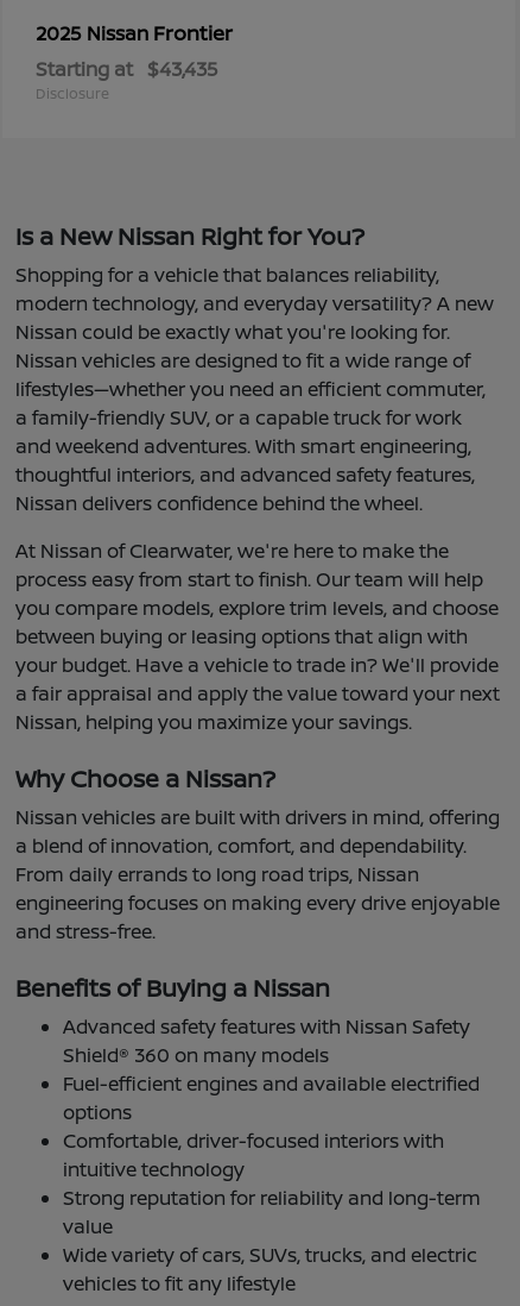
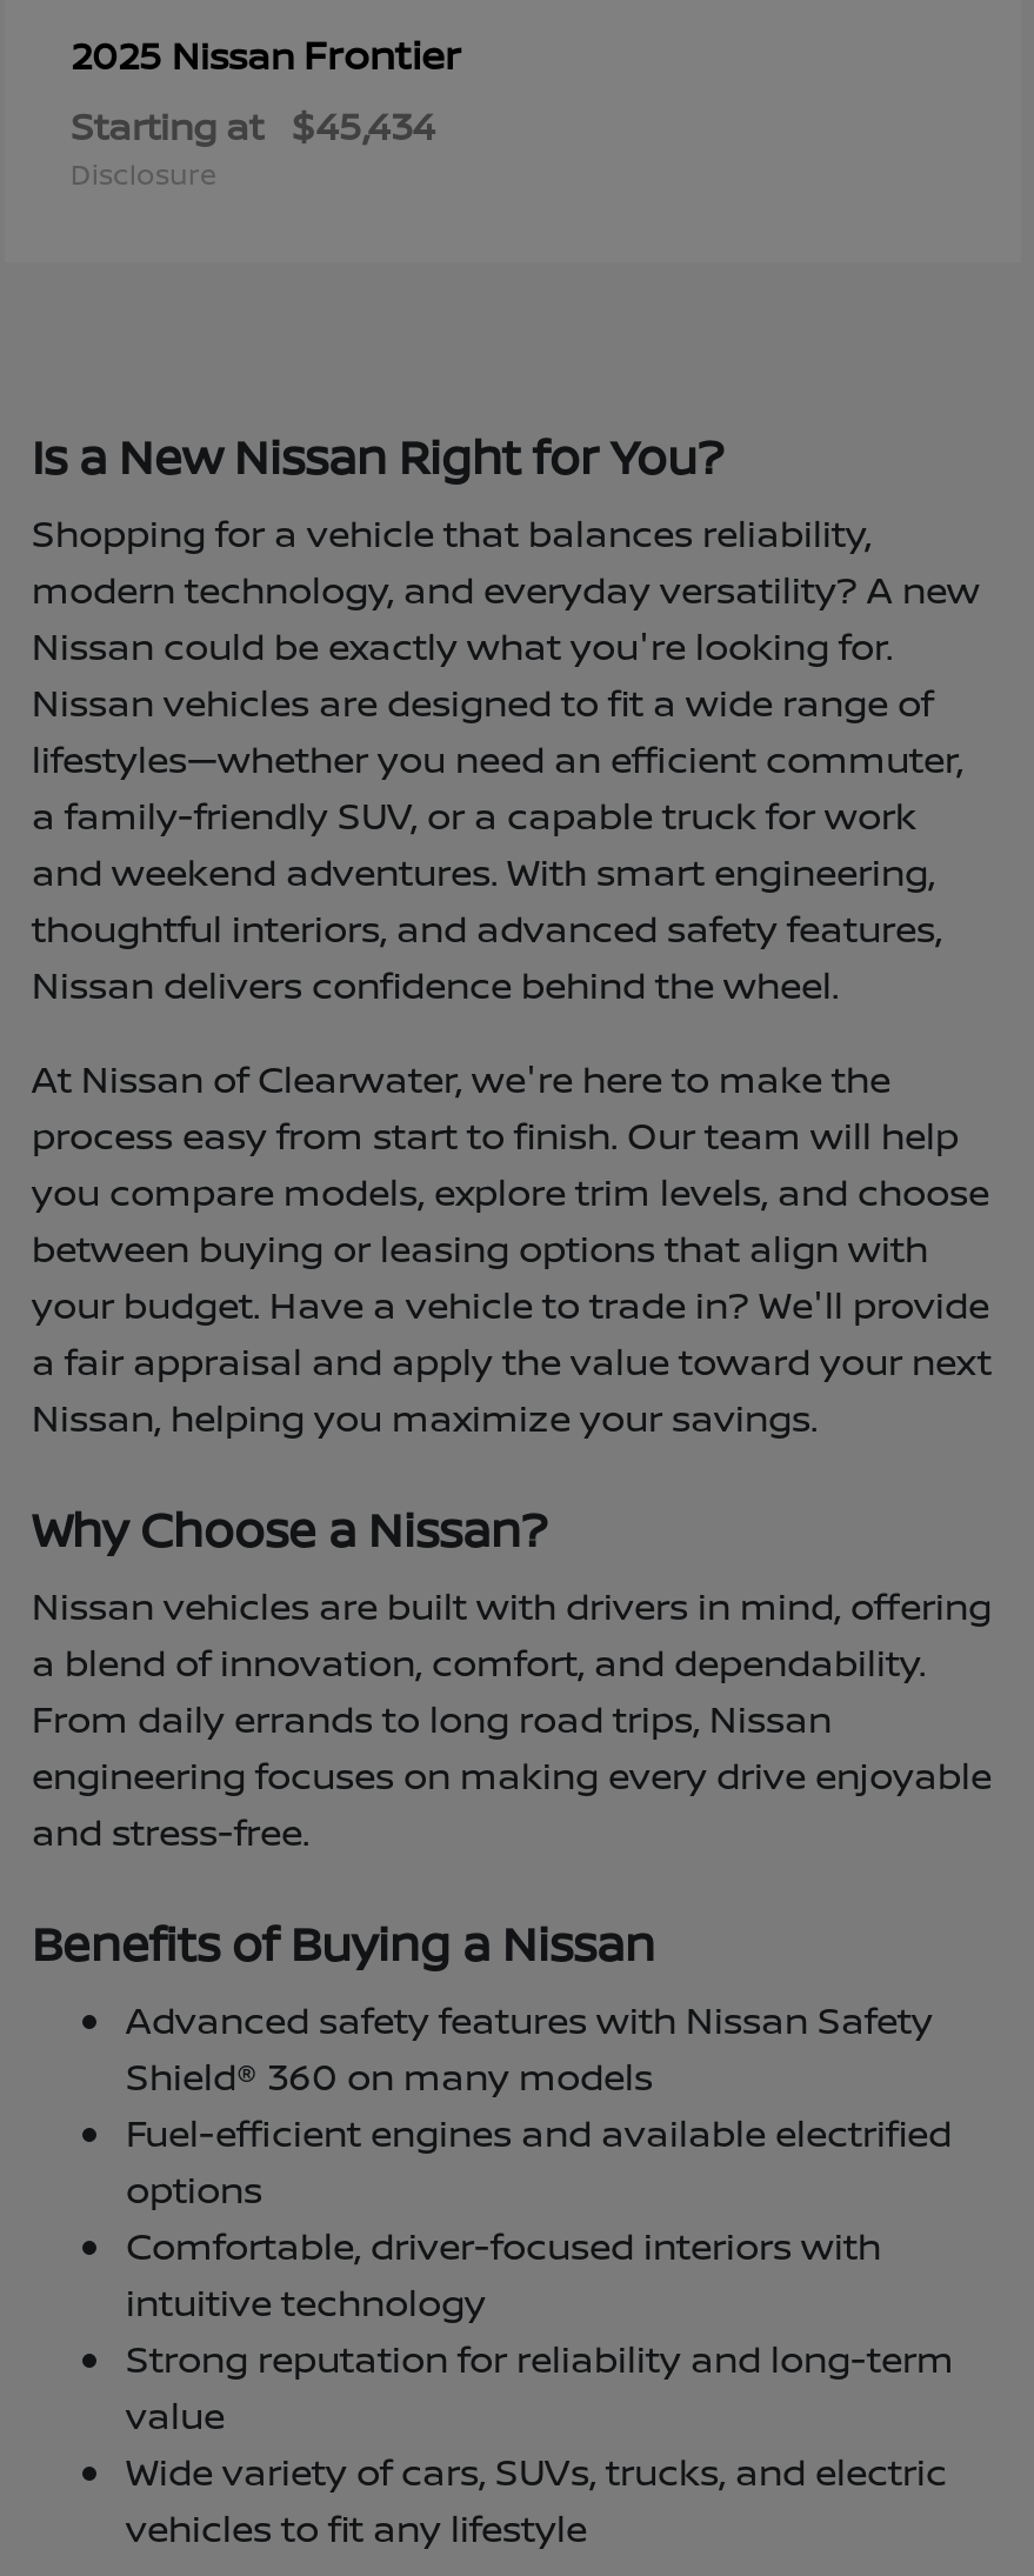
- Starting at $43,435
+ Starting at $45,434
